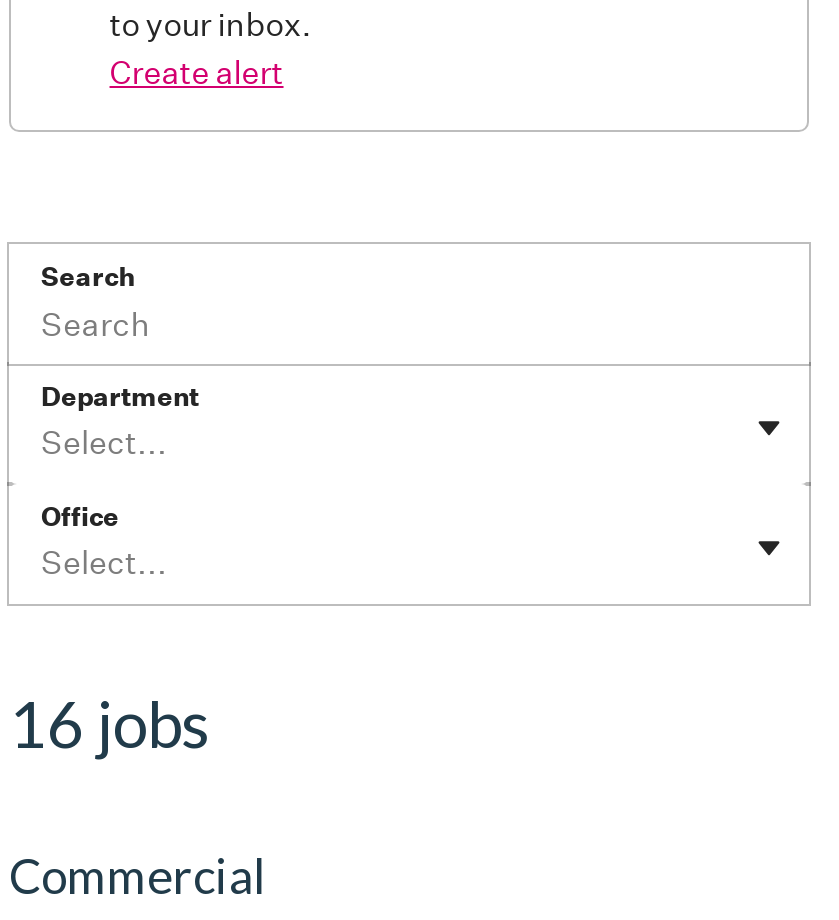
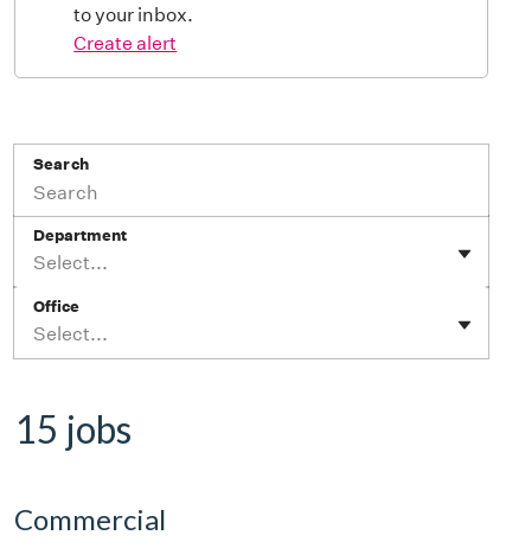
- 16 jobs
+ 15 jobs
